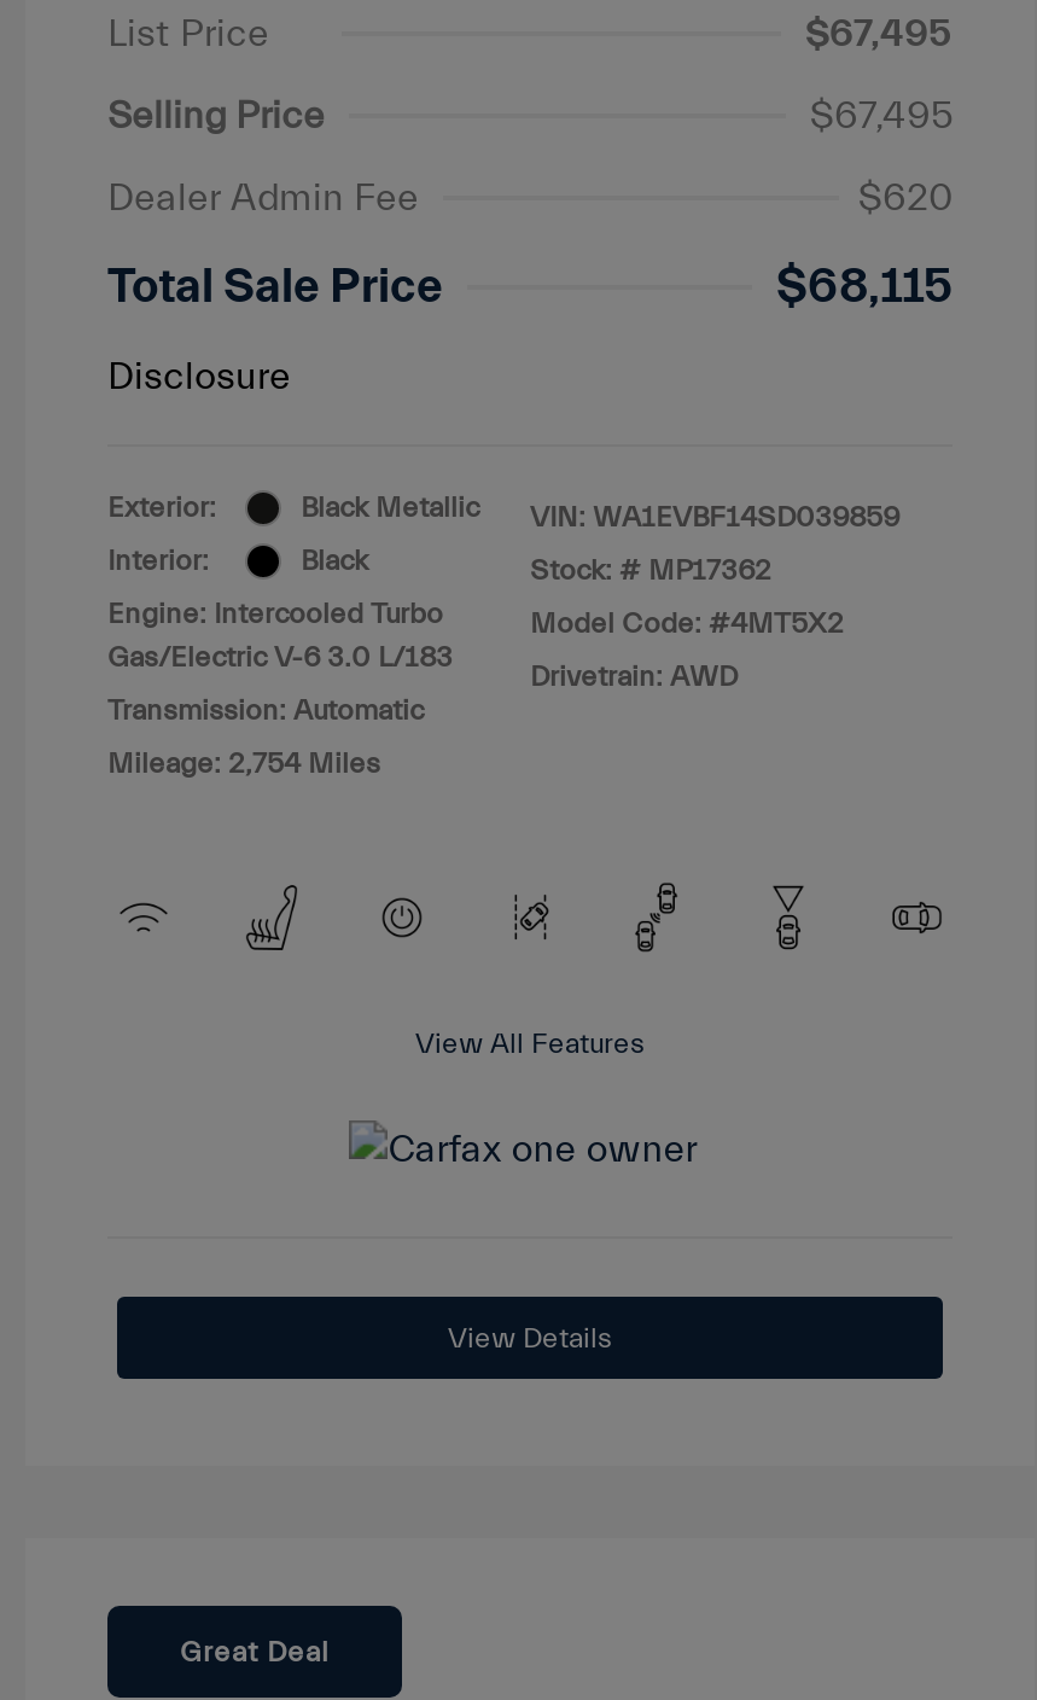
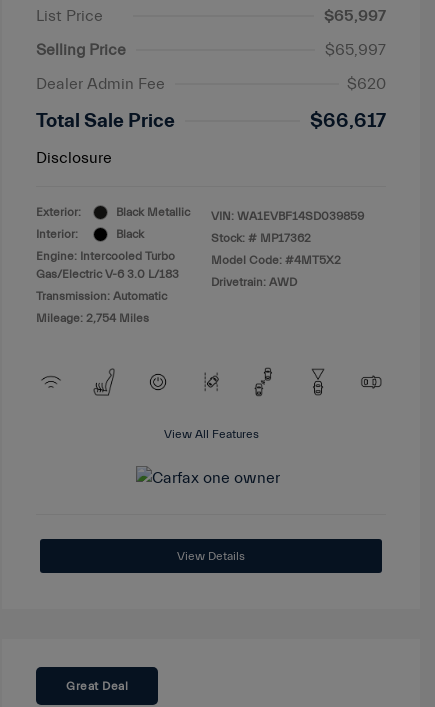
- $67,495
+ $65,997

- $67,495
+ $65,997

- $68,115
+ $66,617
